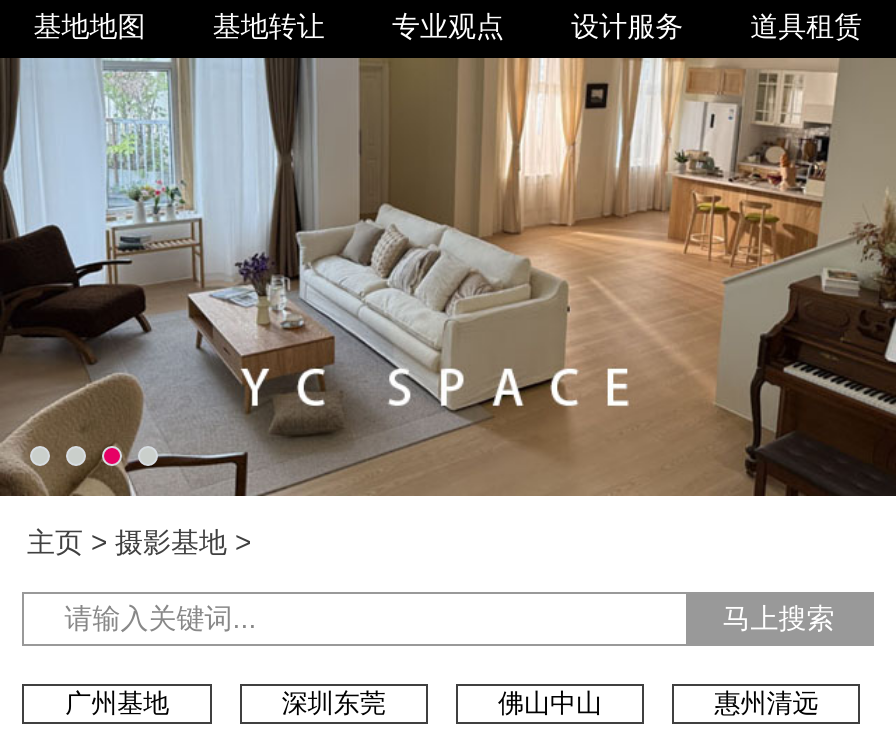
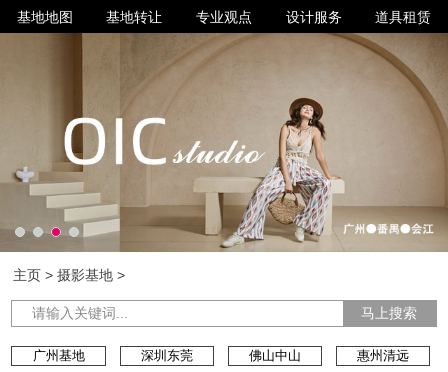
- [image]
+ [image]
